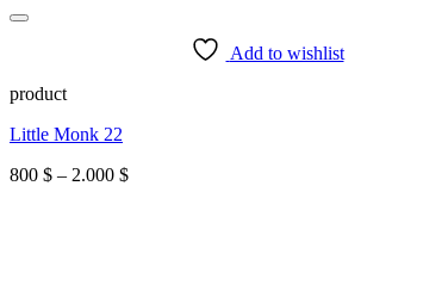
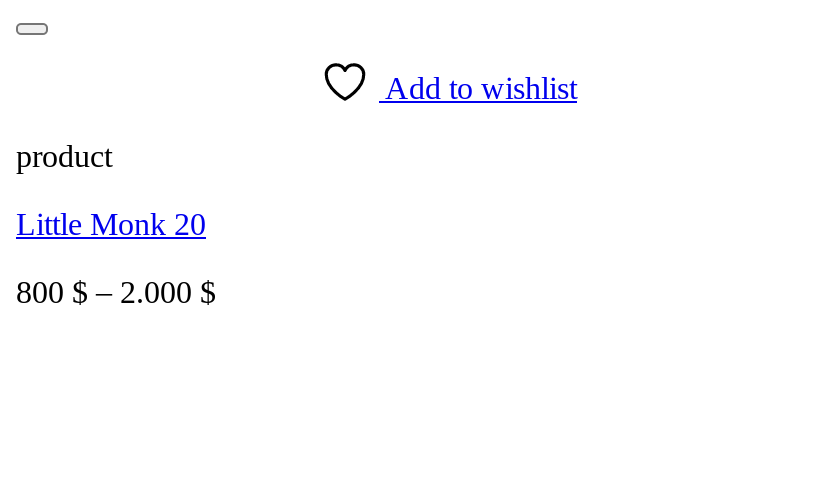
- Little Monk 22
+ Little Monk 20
